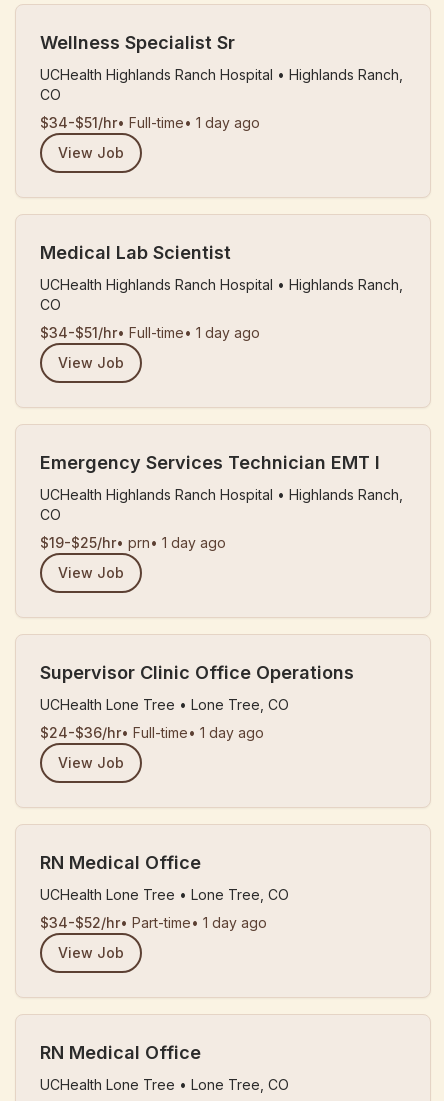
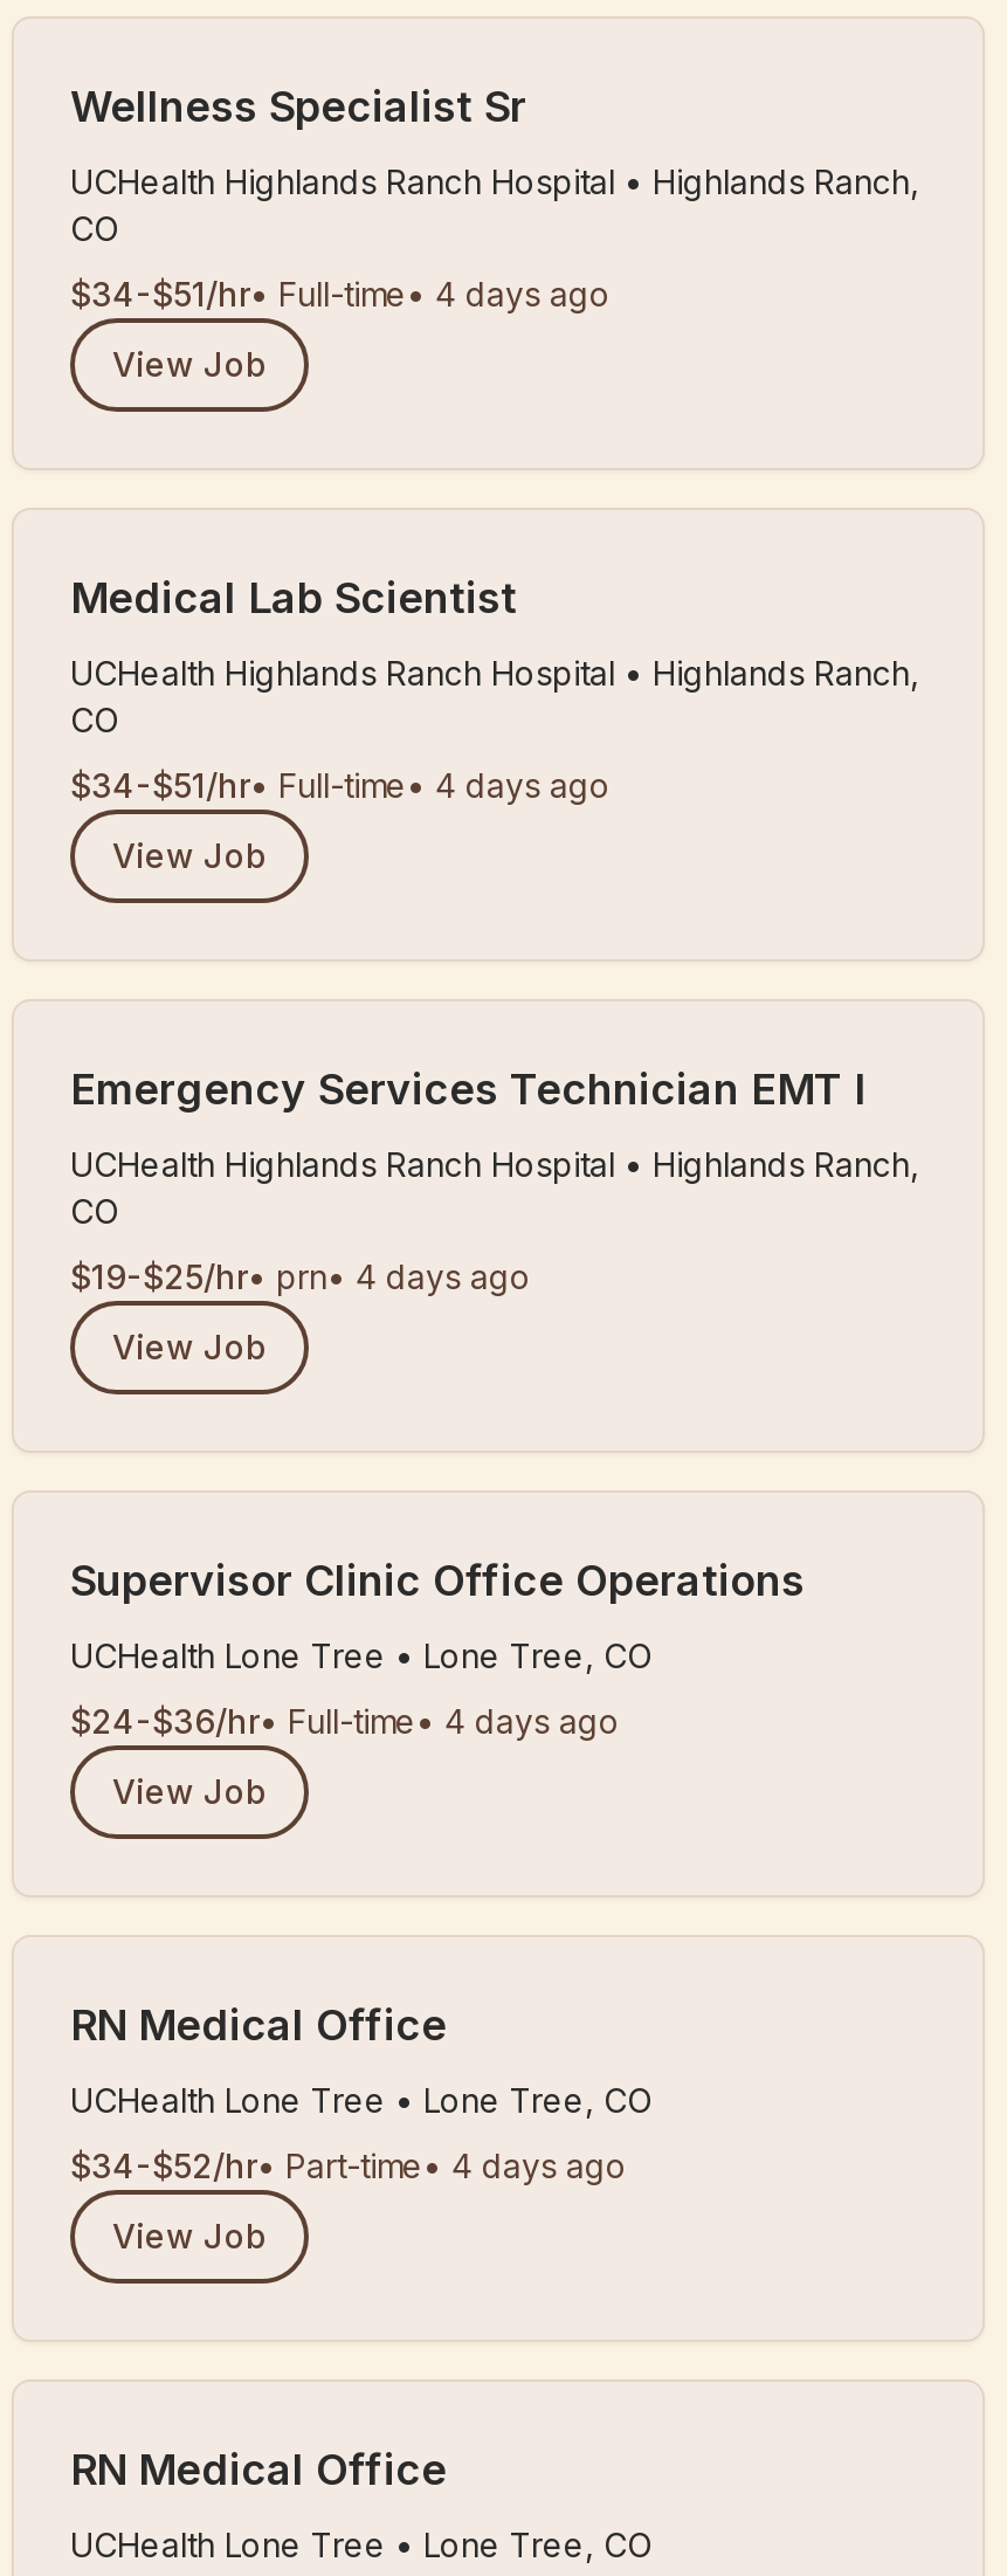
- $34-$51/hr• Full-time • 1 day ago
+ $34-$51/hr• Full-time • 4 days ago

- $34-$51/hr• Full-time • 1 day ago
+ $34-$51/hr• Full-time • 4 days ago

- $19-$25/hr• prn• 1 day ago
+ $19-$25/hr• prn• 4 days ago

- $24-$36/hr• Full-time • 1 day ago
+ $24-$36/hr• Full-time • 4 days ago

- $34-$52/hr• Part-time • 1 day ago
+ $34-$52/hr• Part-time • 4 days ago
